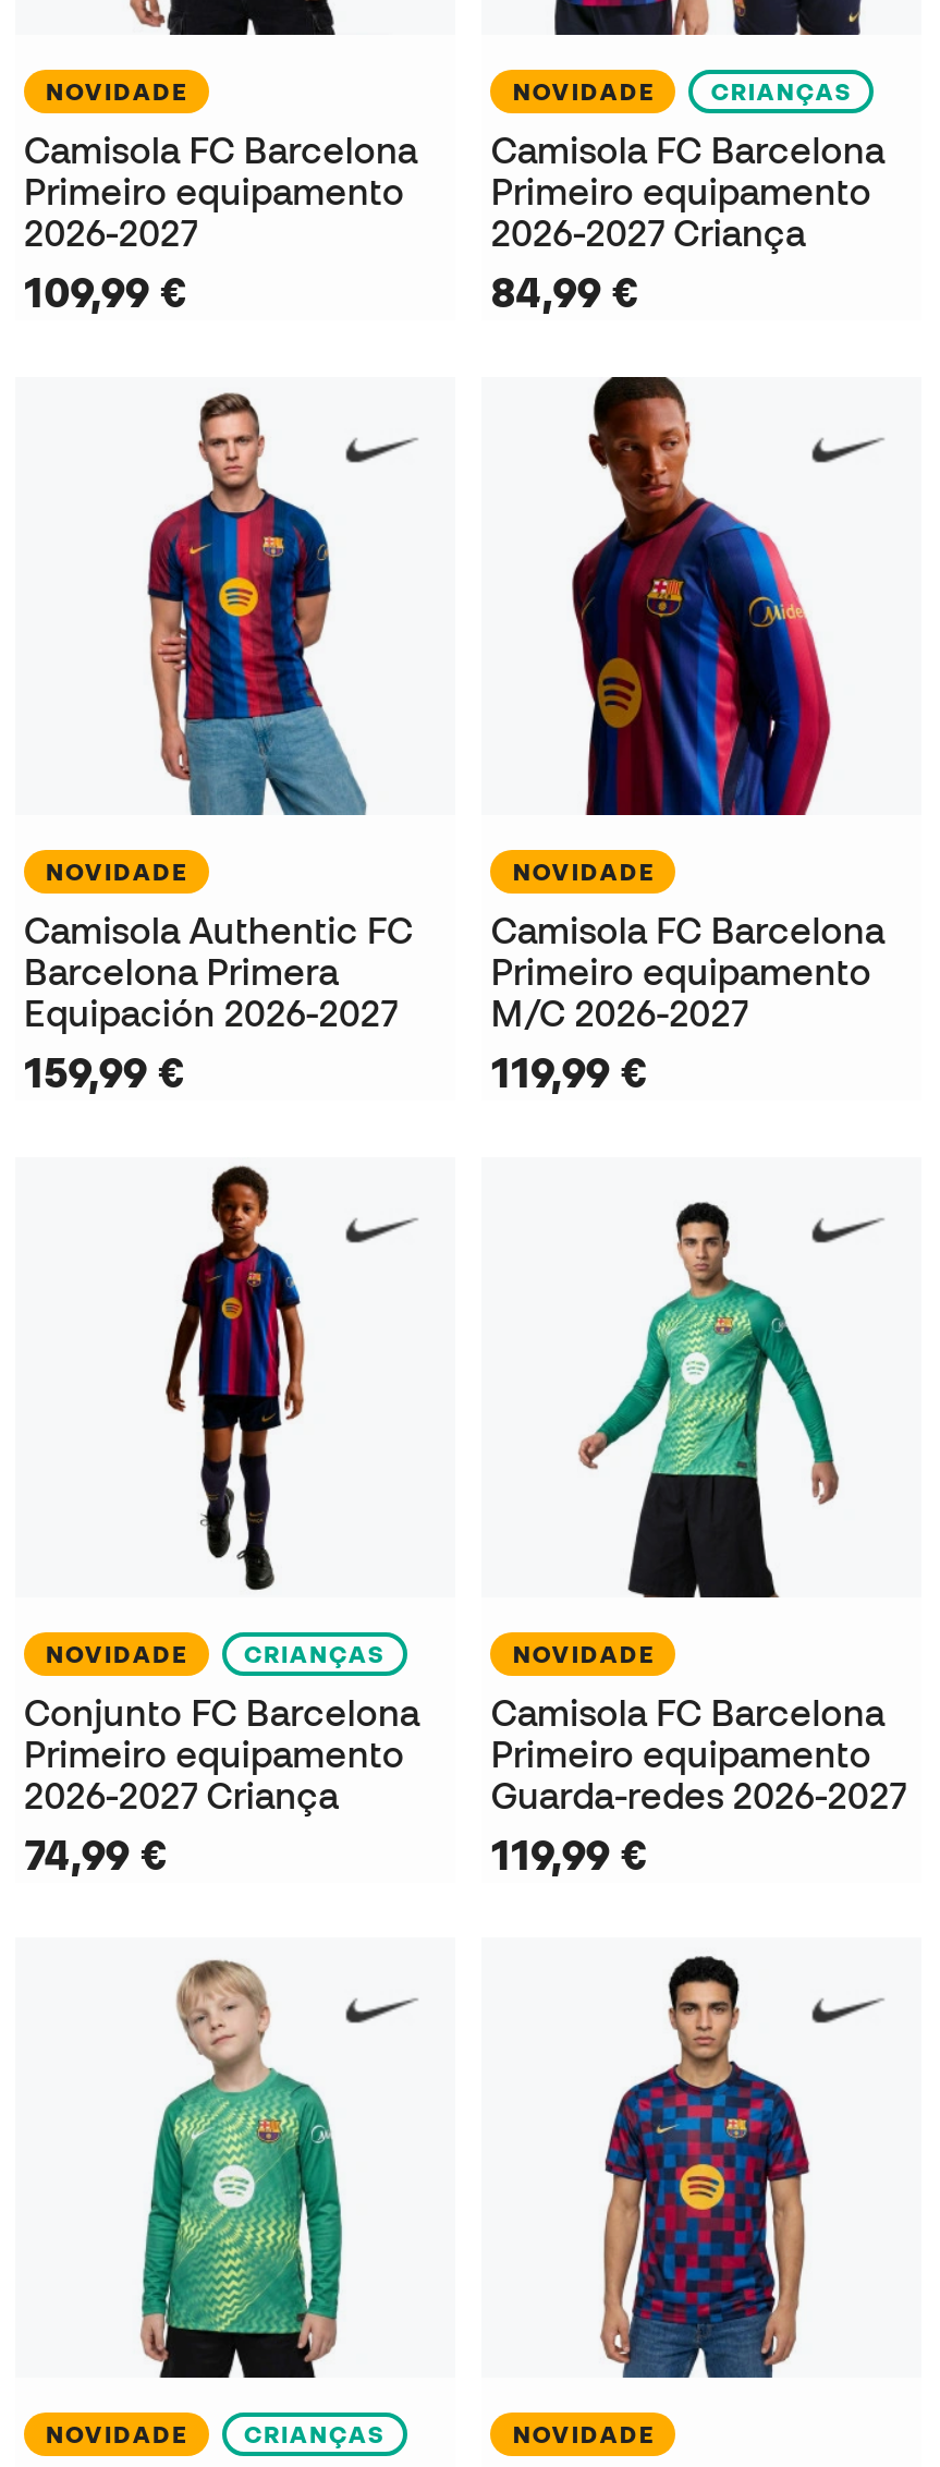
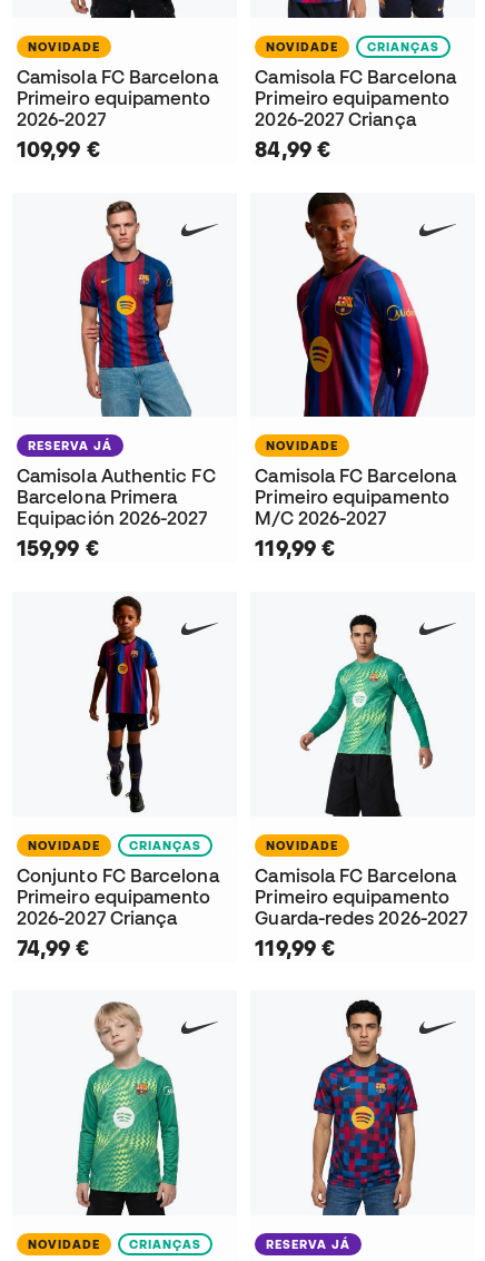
- NOVIDADE
+ RESERVA JÁ

- NOVIDADE
+ RESERVA JÁ
